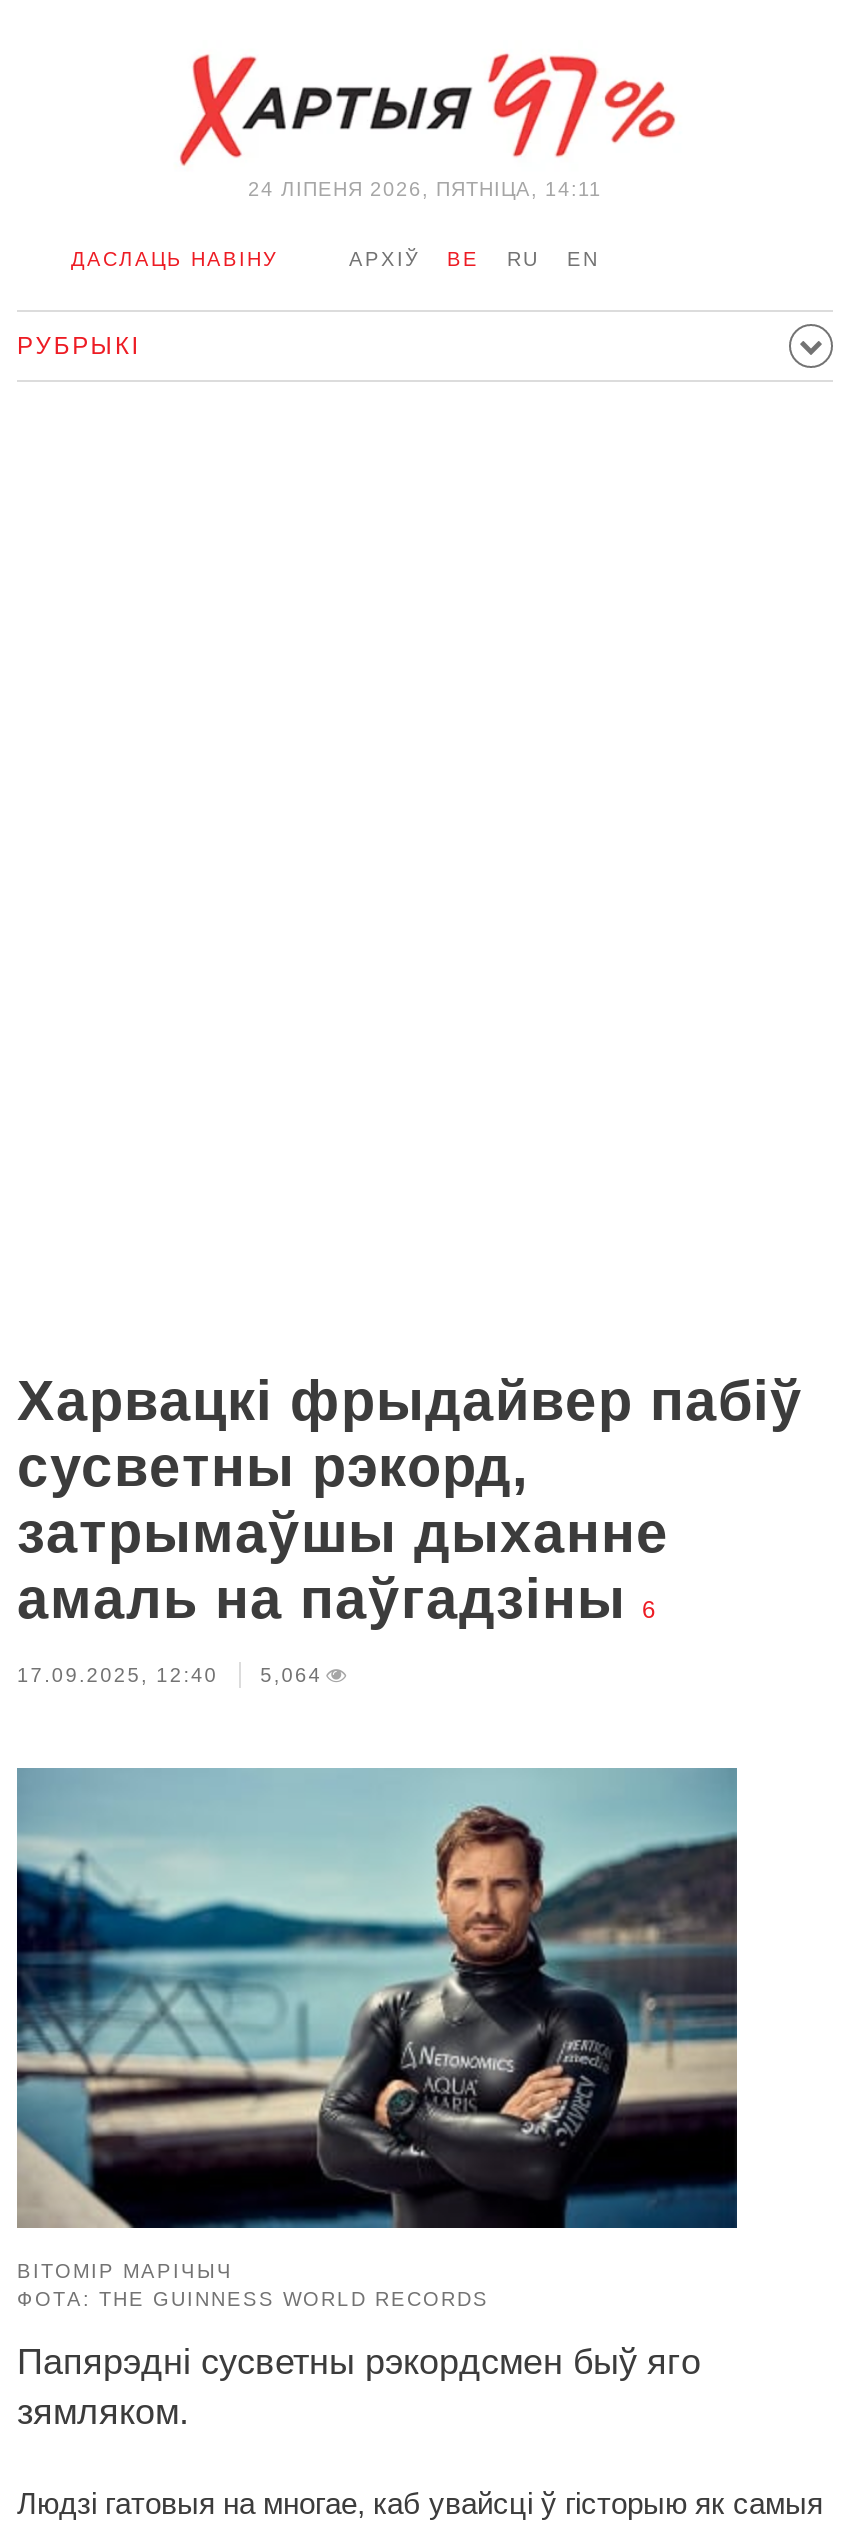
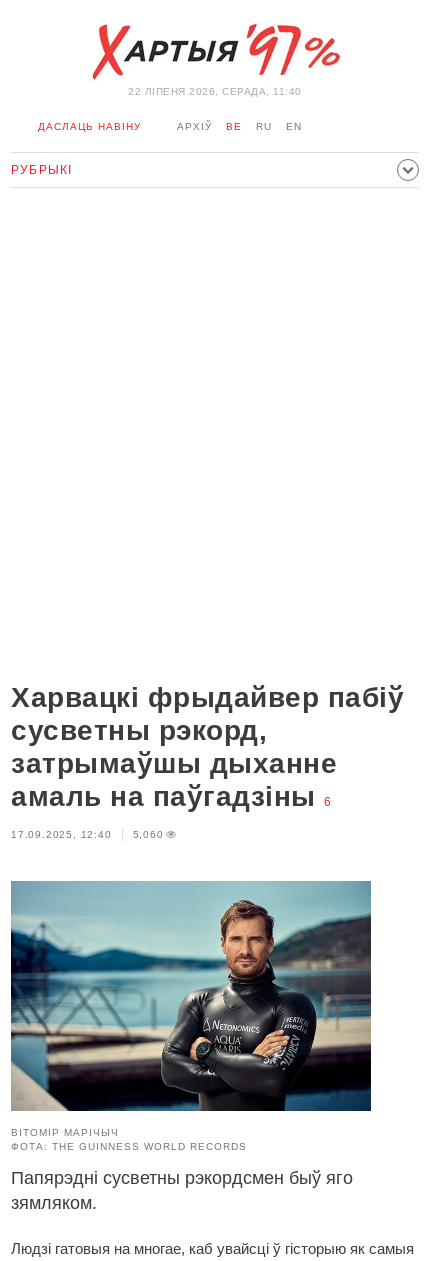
- 24 ЛIПЕНЯ 2026, ПЯТНІЦА, 14:11
+ 22 ЛIПЕНЯ 2026, СЕРАДА, 11:40

- 17.09.2025, 12:40 5,064
+ 17.09.2025, 12:40 5,060
